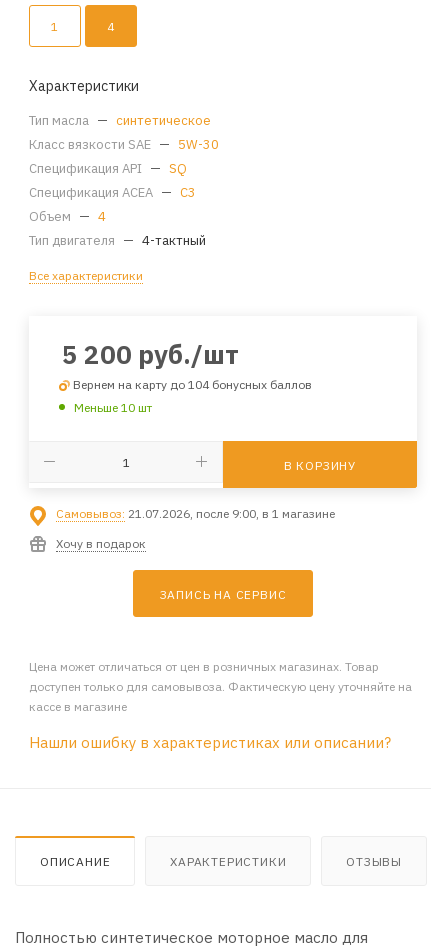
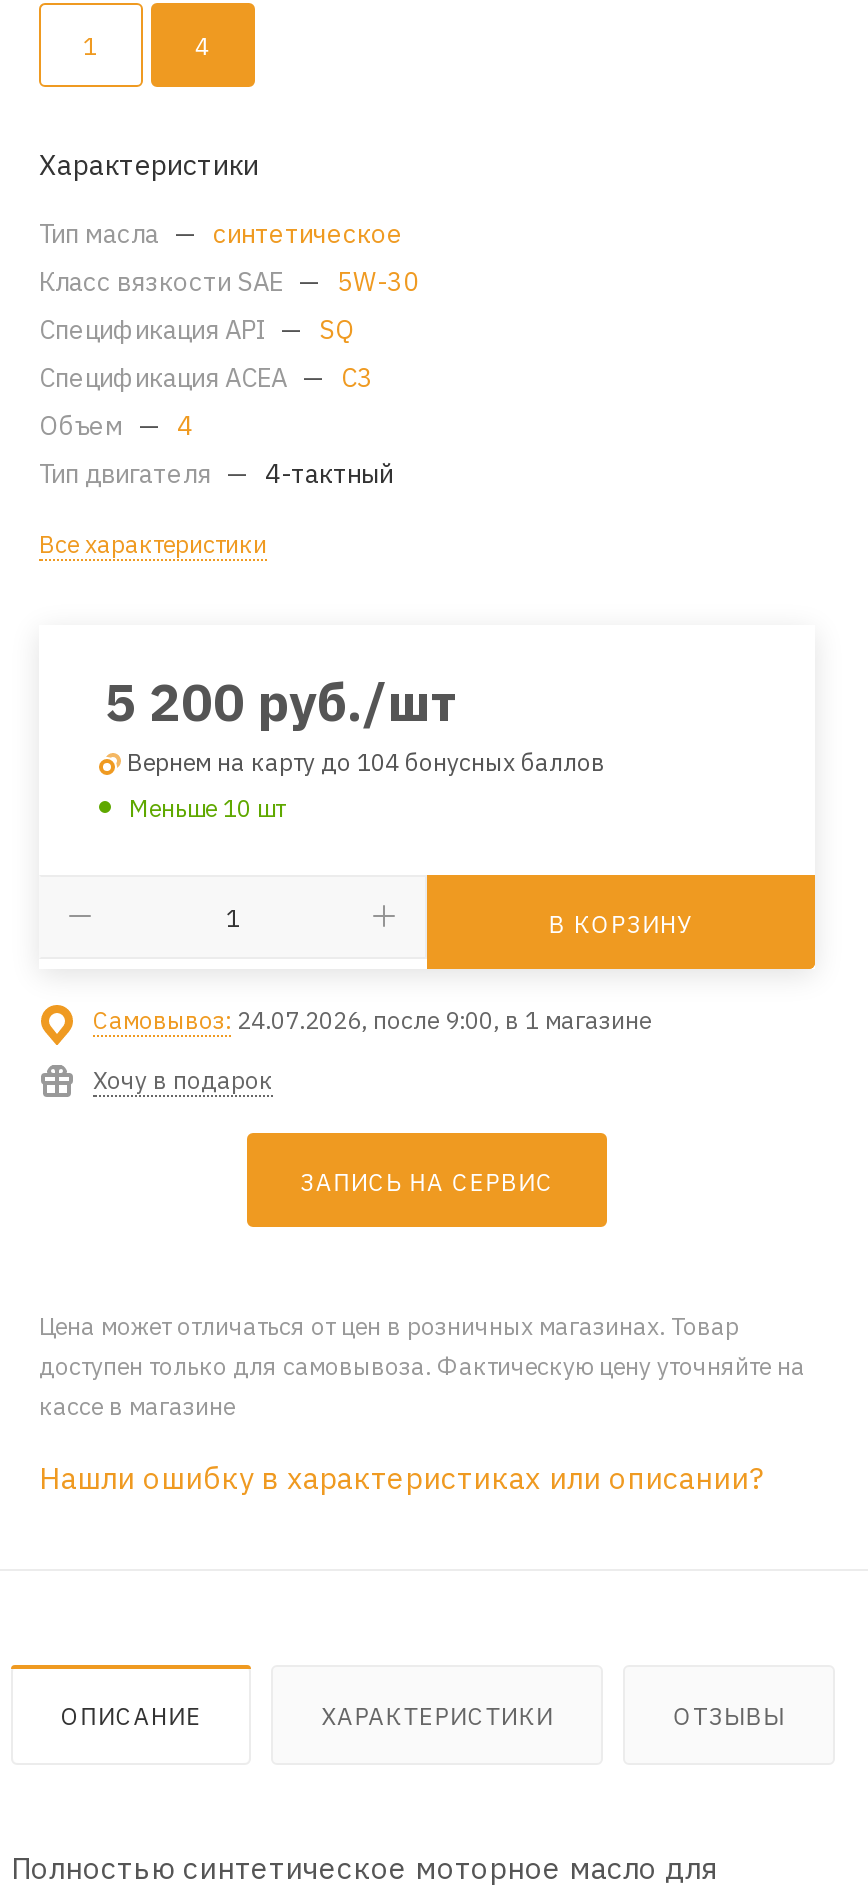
- Самовывоз: 21.07.2026, после 9:00, в 1 магазине
+ Самовывоз: 24.07.2026, после 9:00, в 1 магазине
